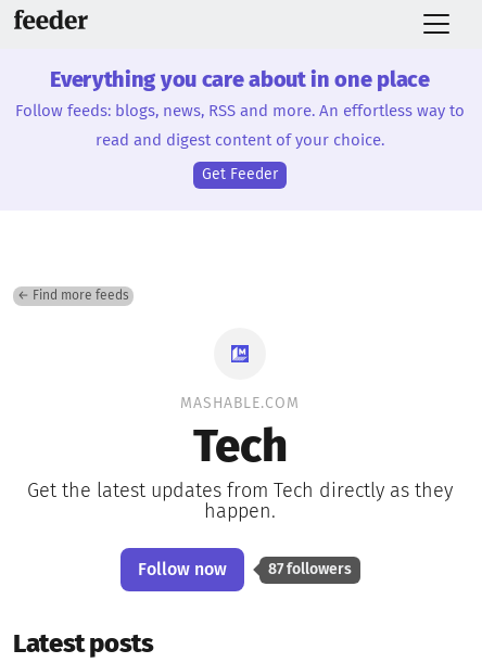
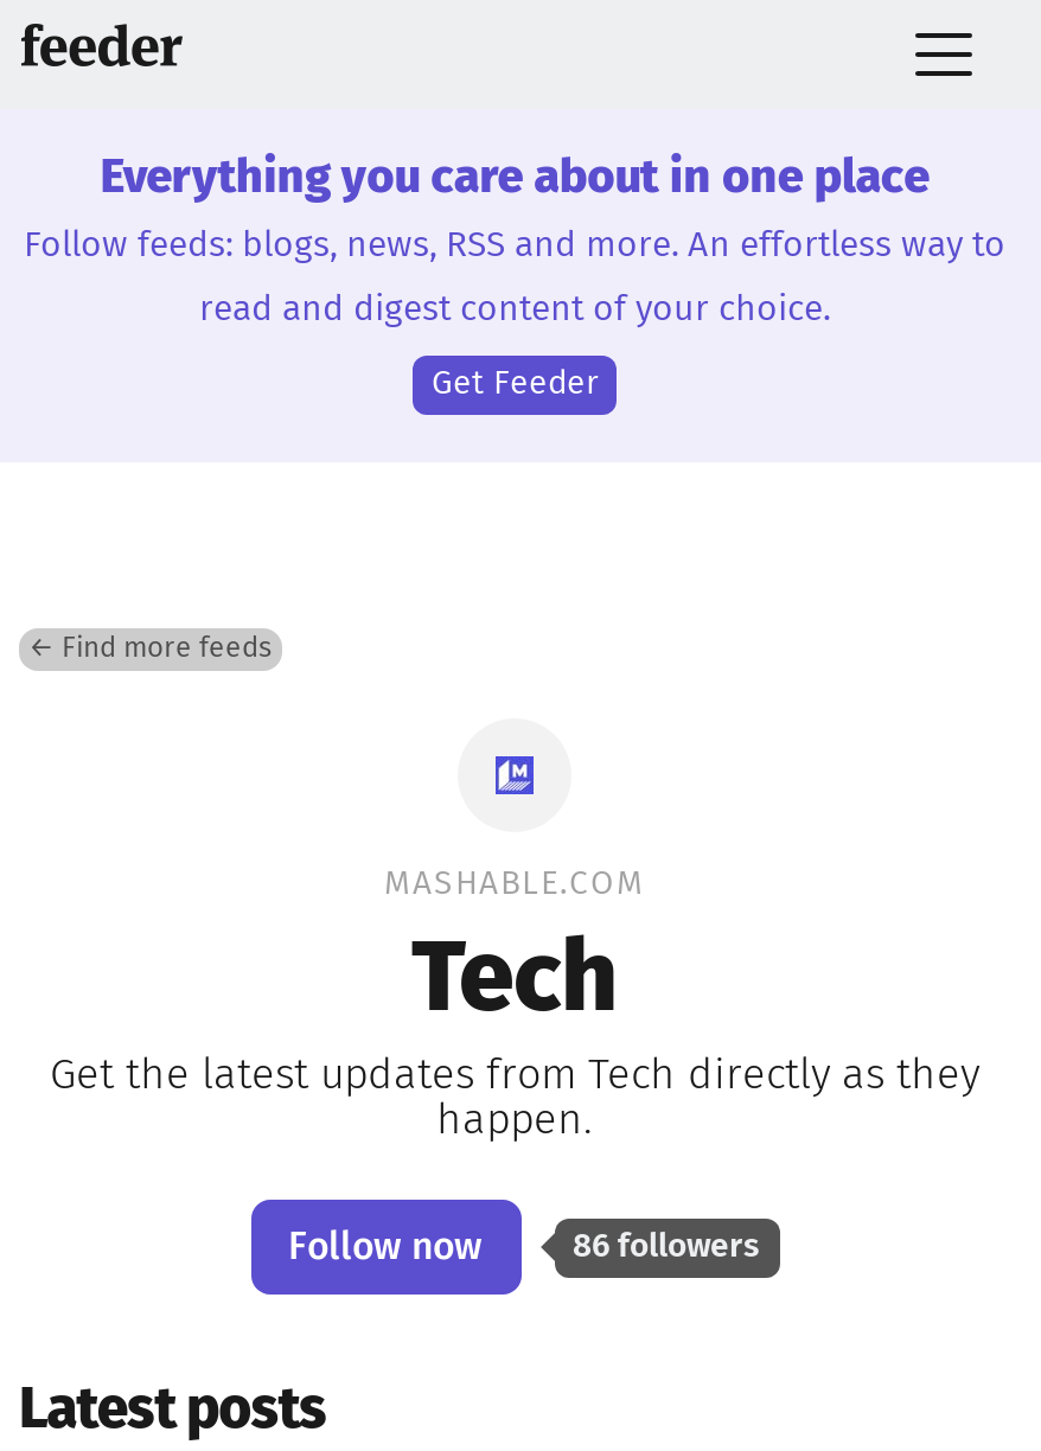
- 87 followers
+ 86 followers
